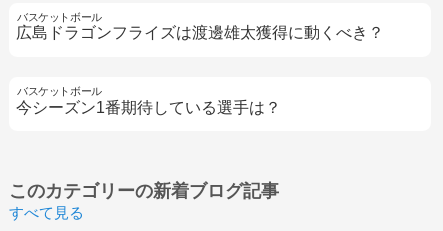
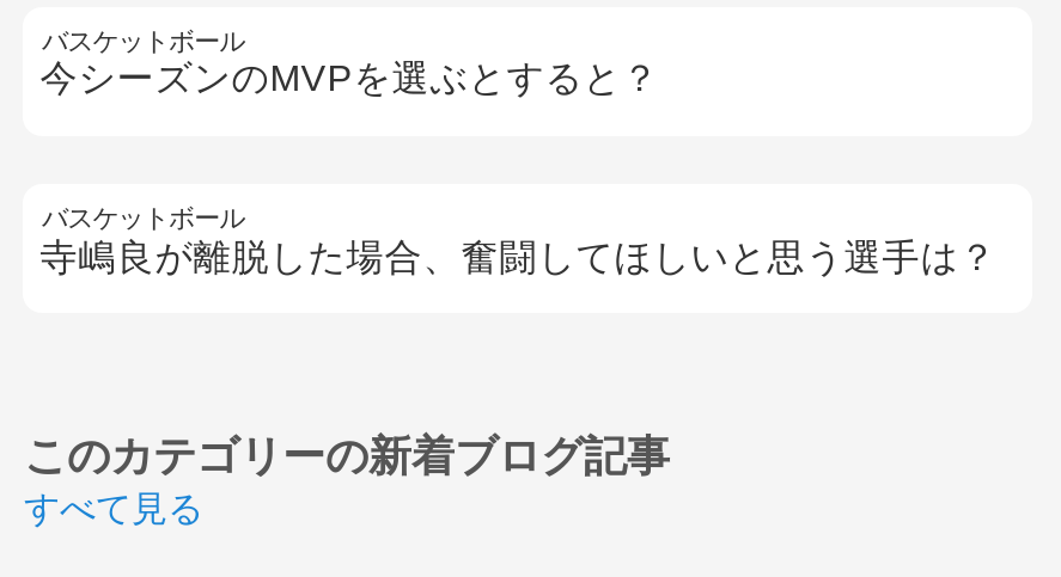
- 広島ドラゴンフライズは渡邊雄太獲得に動くべき？
+ 今シーズンのMVPを選ぶとすると？

- 今シーズン1番期待している選手は？
+ 寺嶋良が離脱した場合、奮闘してほしいと思う選手は？
